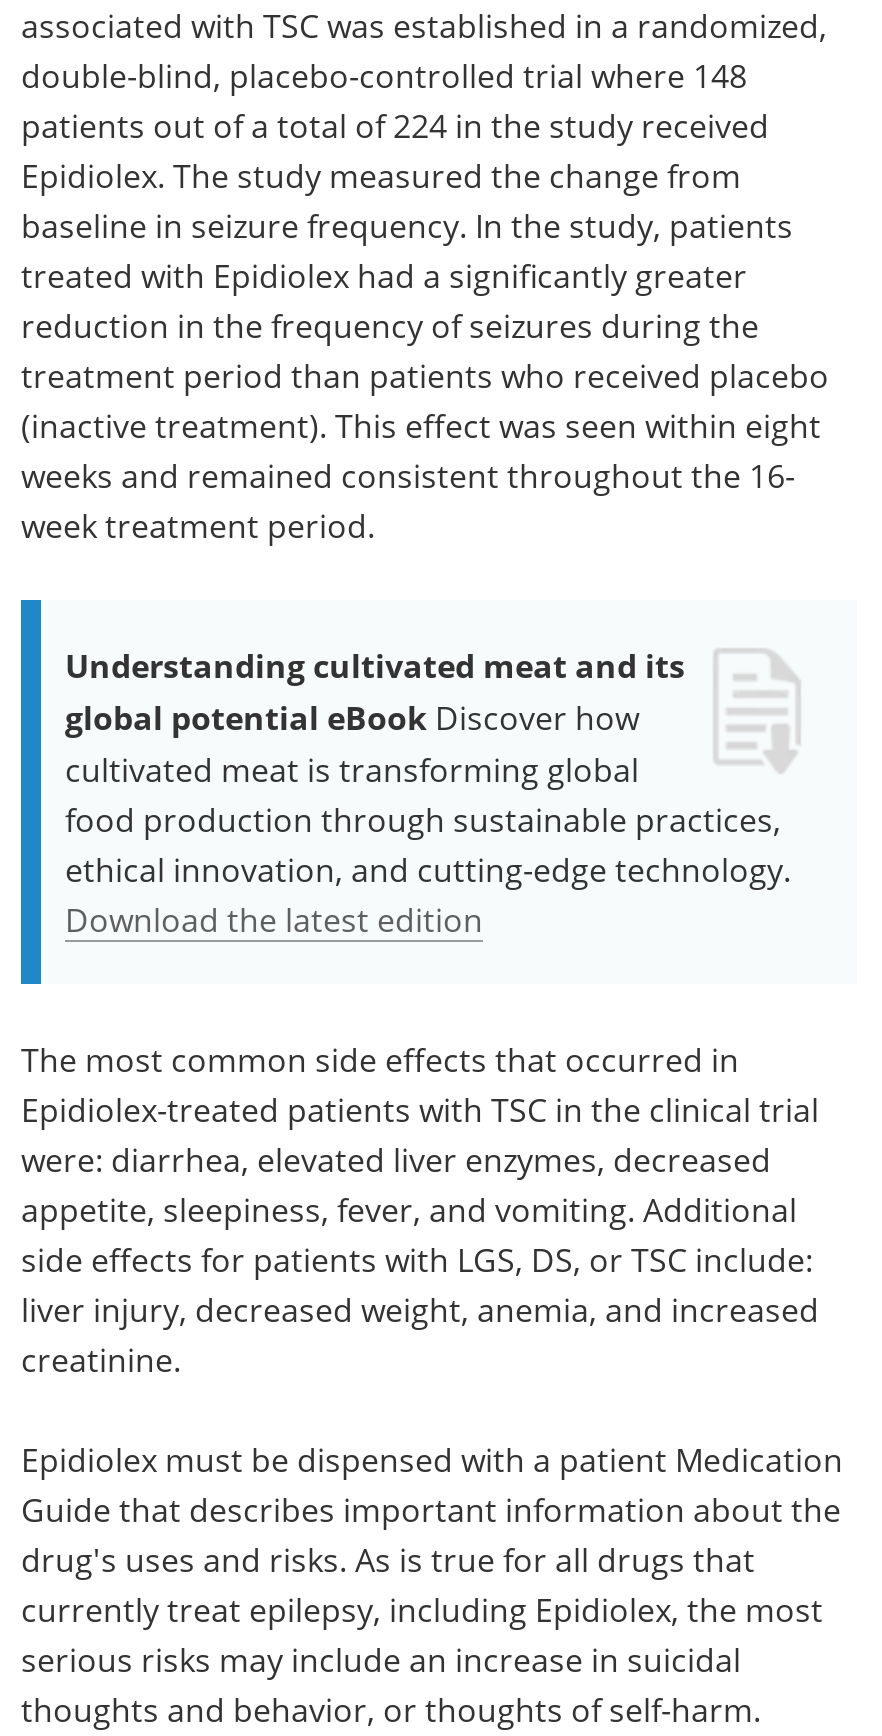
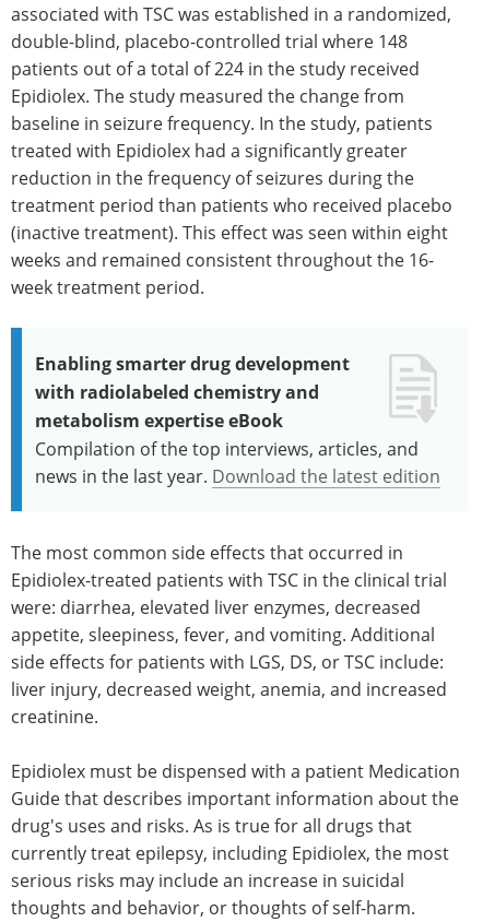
- Understanding cultivated meat and its
- global potential eBook Discover how
- cultivated meat is transforming global
- food production through sustainable practices,
- ethical innovation, and cutting-edge technology.
- Download the latest edition
+ Enabling smarter drug development
+ with radiolabeled chemistry and
+ metabolism expertise eBook
+ Compilation of the top interviews, articles, and
+ news in the last year. Download the latest edition
